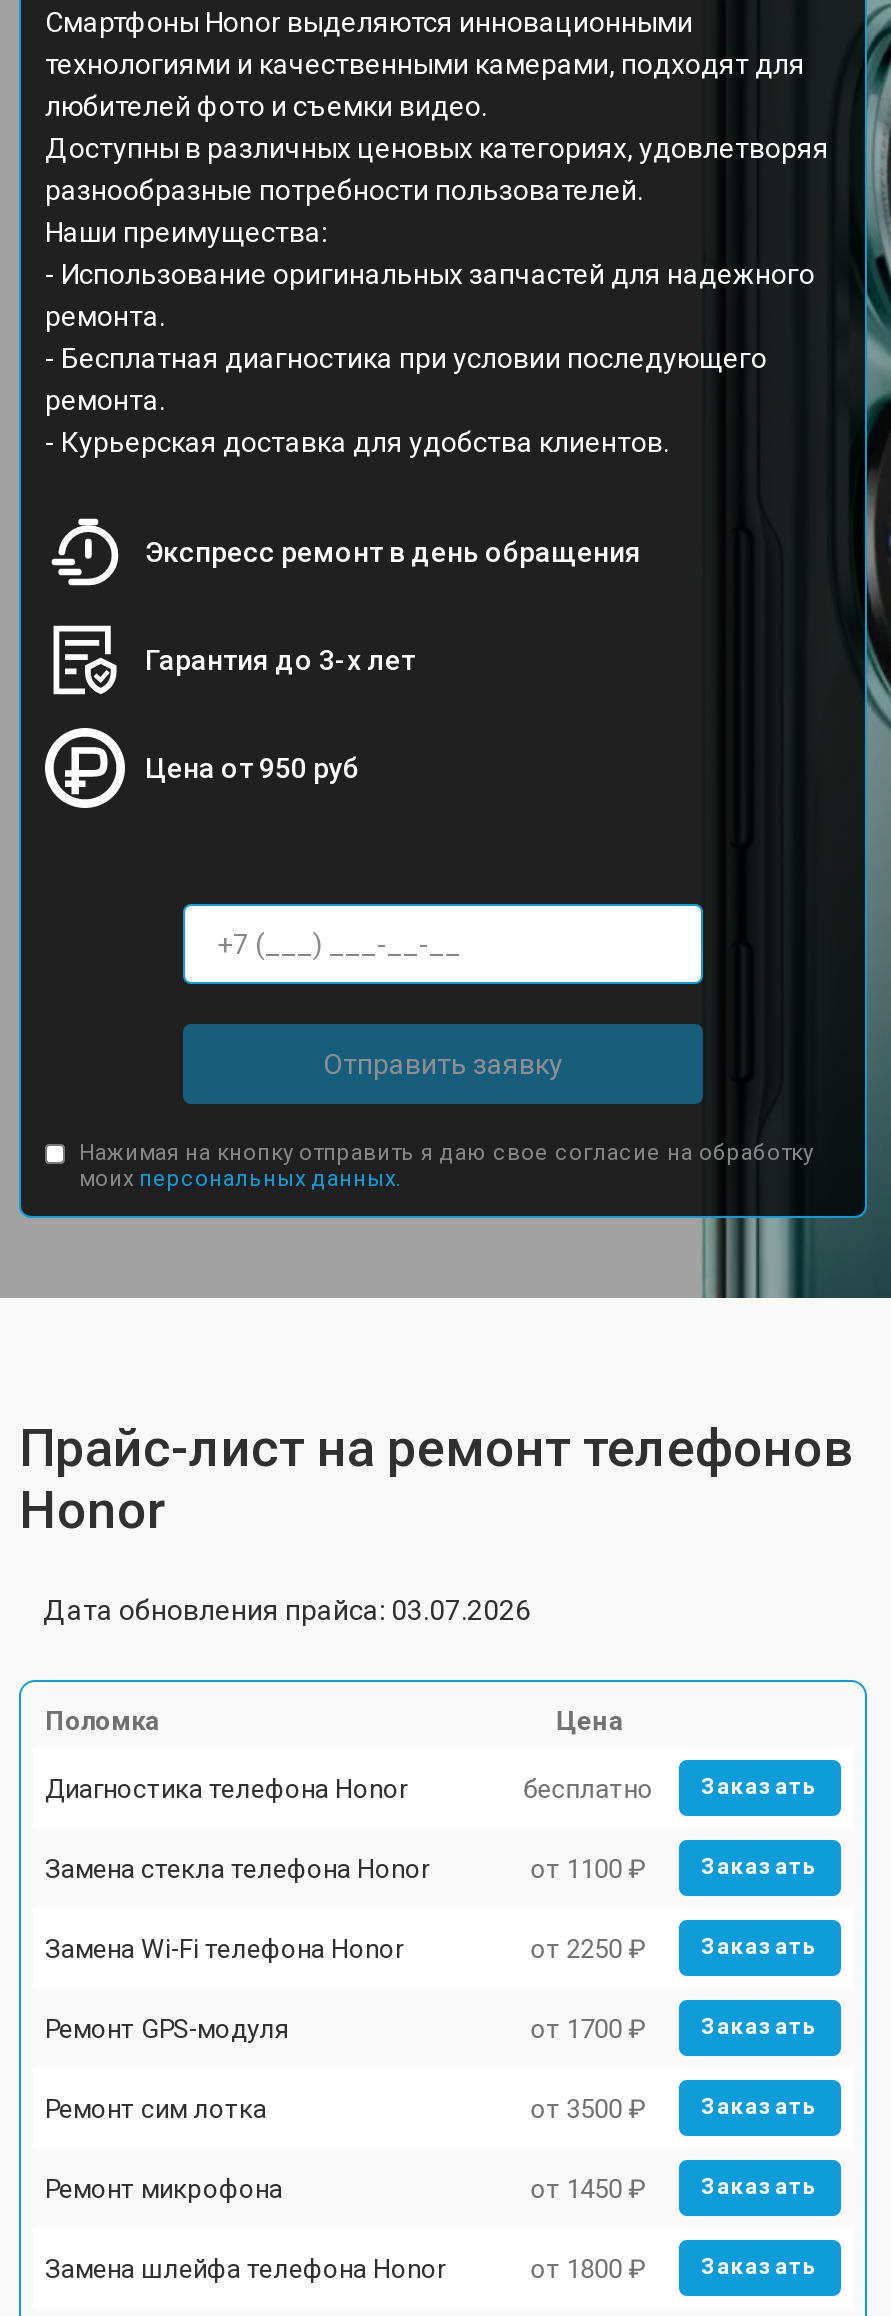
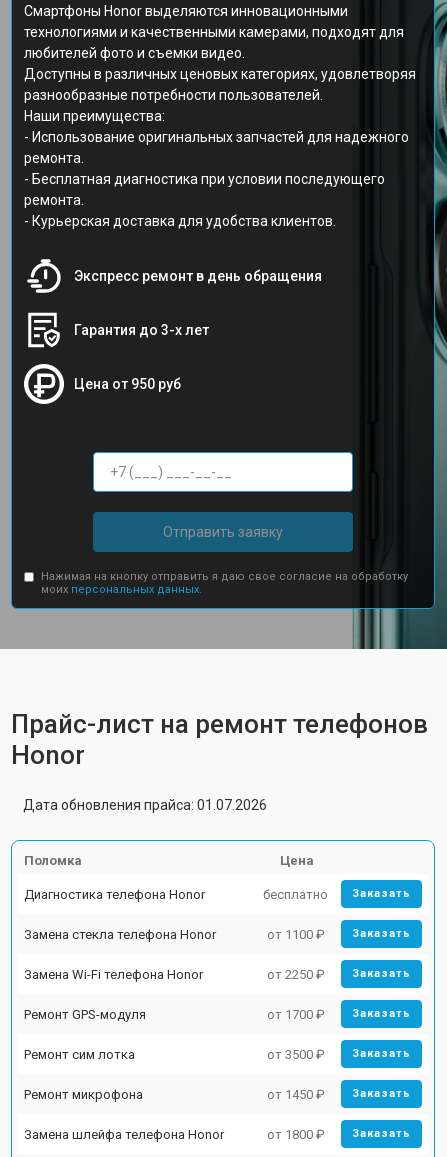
- Дата обновления прайса: 03.07.2026
+ Дата обновления прайса: 01.07.2026
